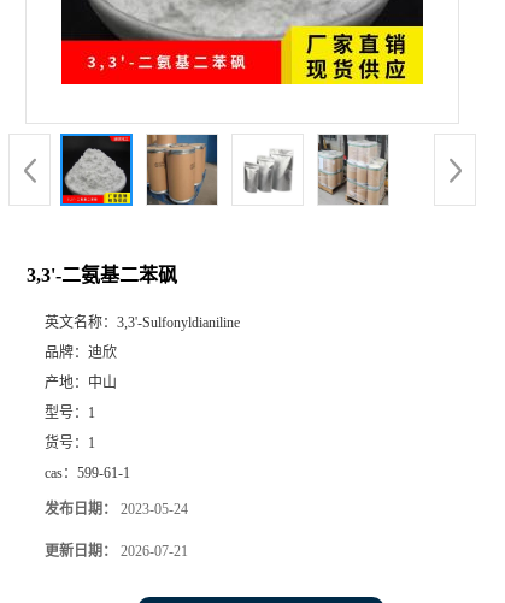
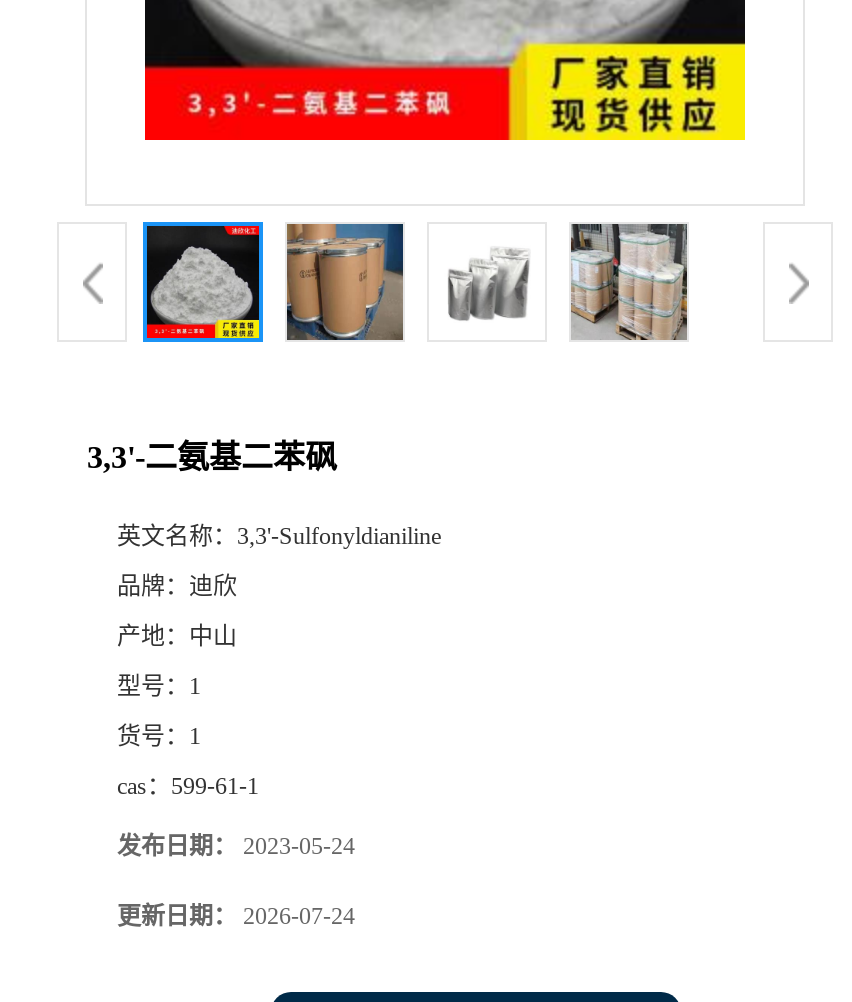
- 更新日期：2026-07-21
+ 更新日期：2026-07-24
